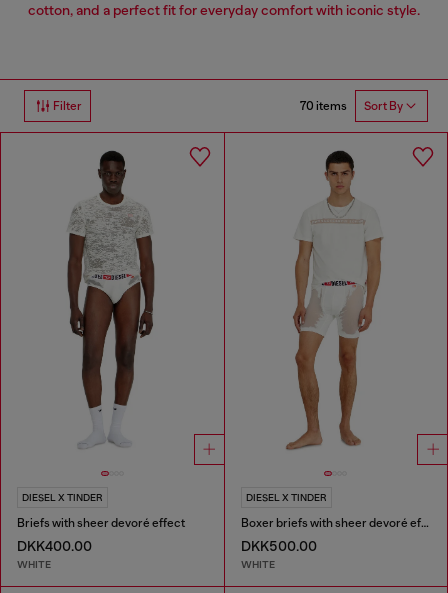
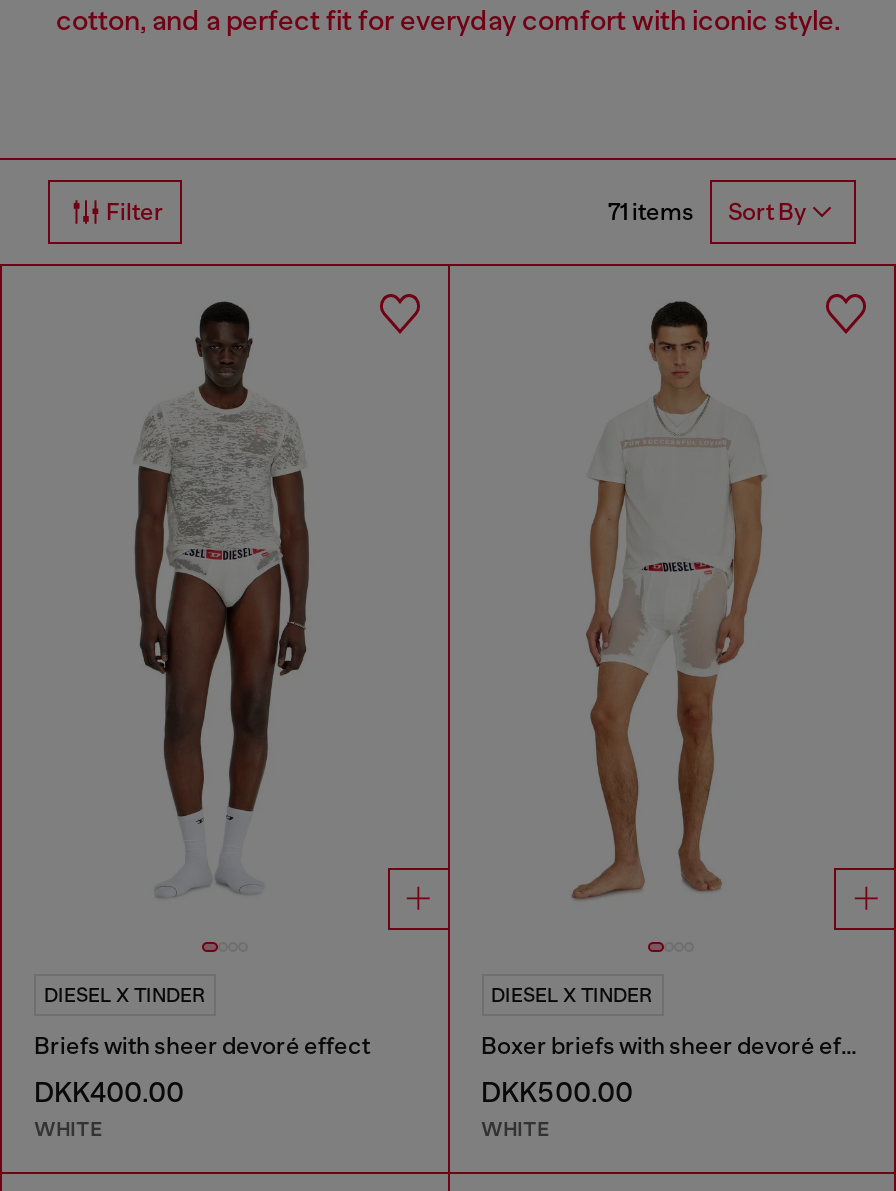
- 70 items Sort By
+ 71 items Sort By
